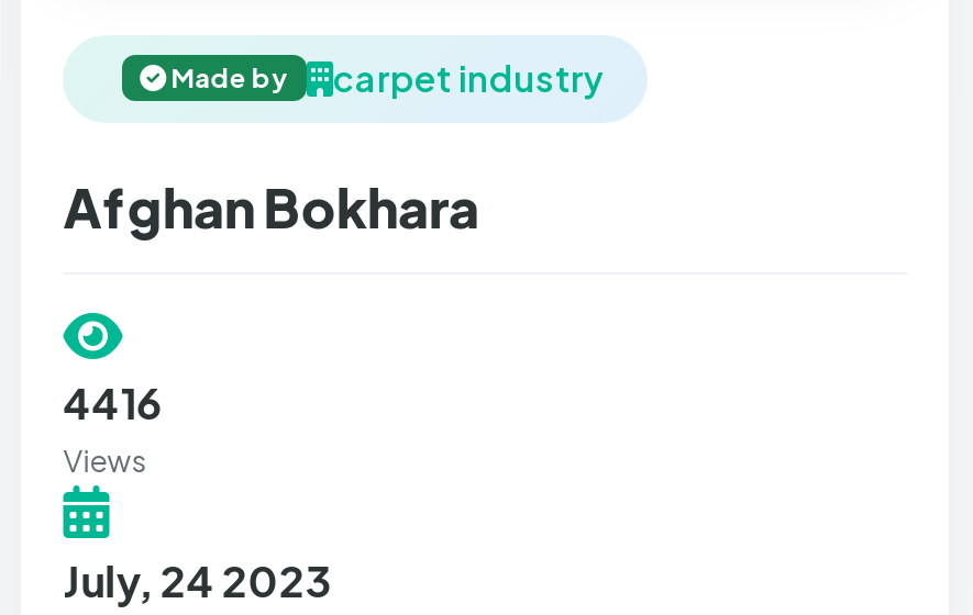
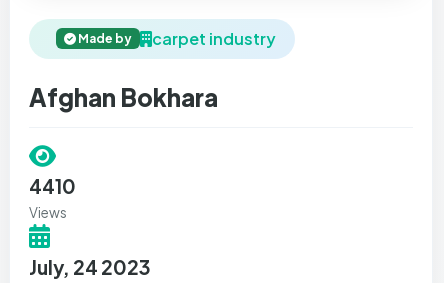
- 4416
+ 4410
